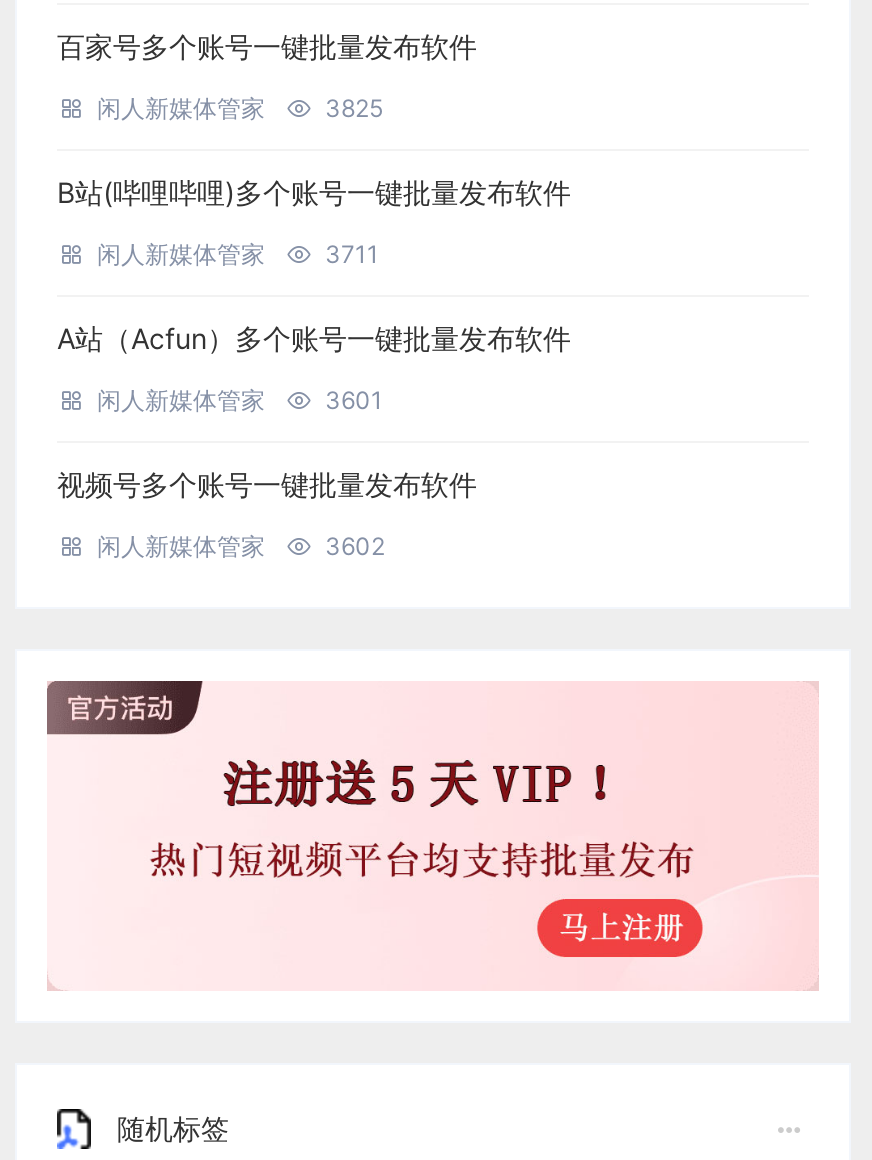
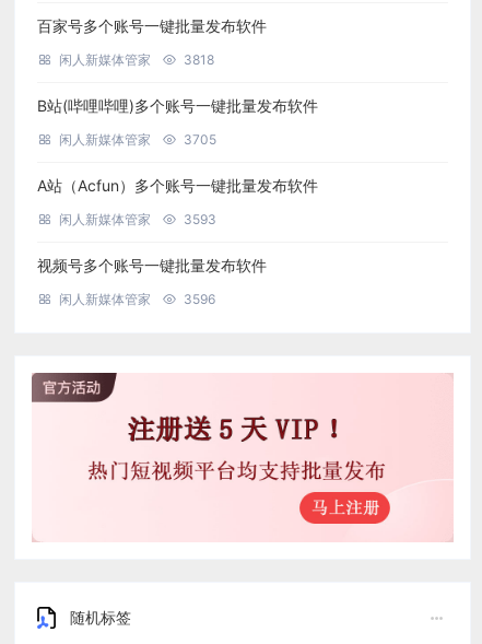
- 闲人新媒体管家 3825
+ 闲人新媒体管家 3818

- 闲人新媒体管家 3711
+ 闲人新媒体管家 3705

- 闲人新媒体管家 3601
+ 闲人新媒体管家 3593

- 闲人新媒体管家 3602
+ 闲人新媒体管家 3596
